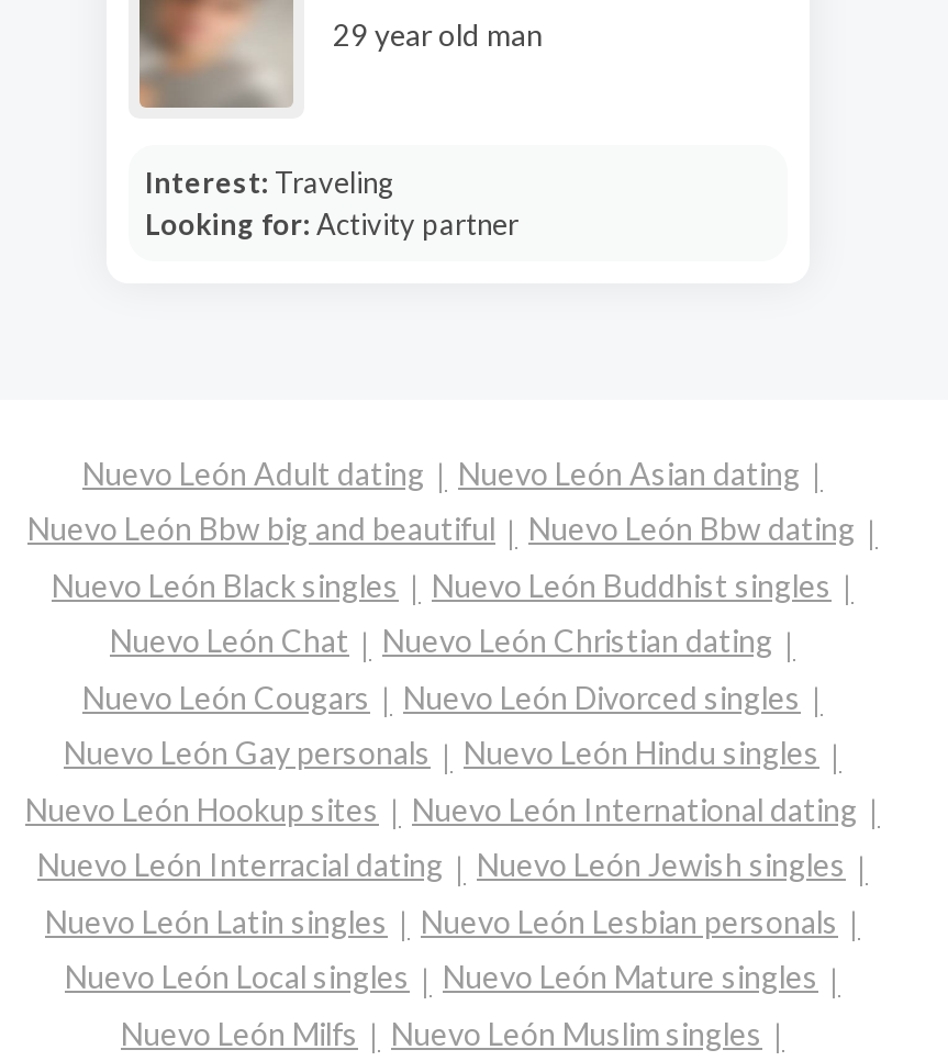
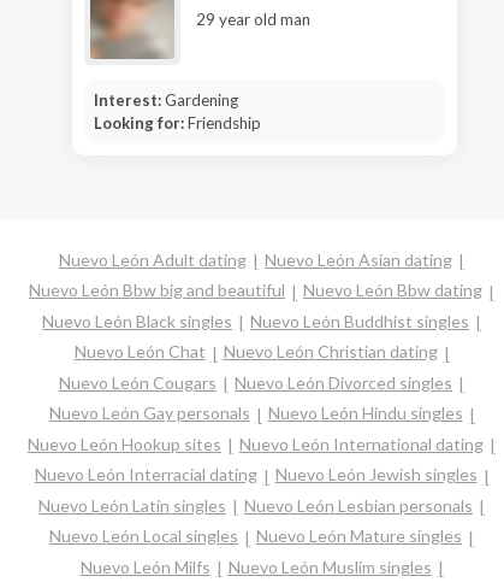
- Interest: Traveling
- Looking for: Activity partner
+ Interest: Gardening
+ Looking for: Friendship
